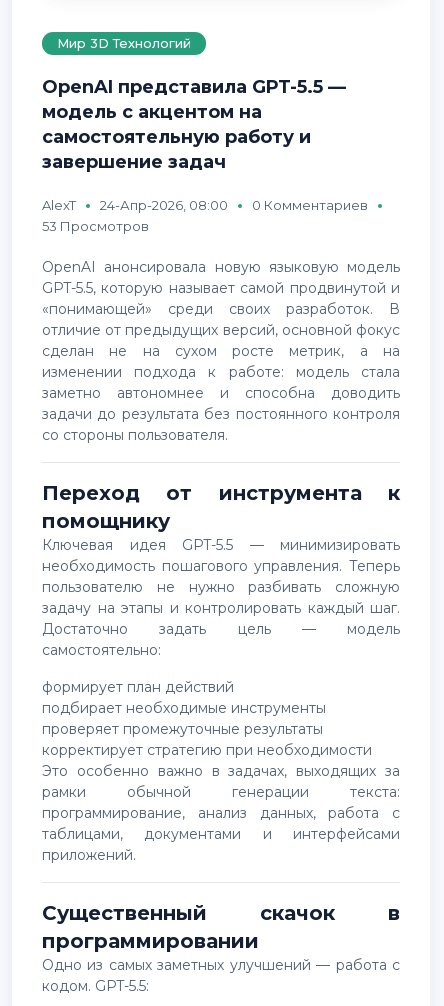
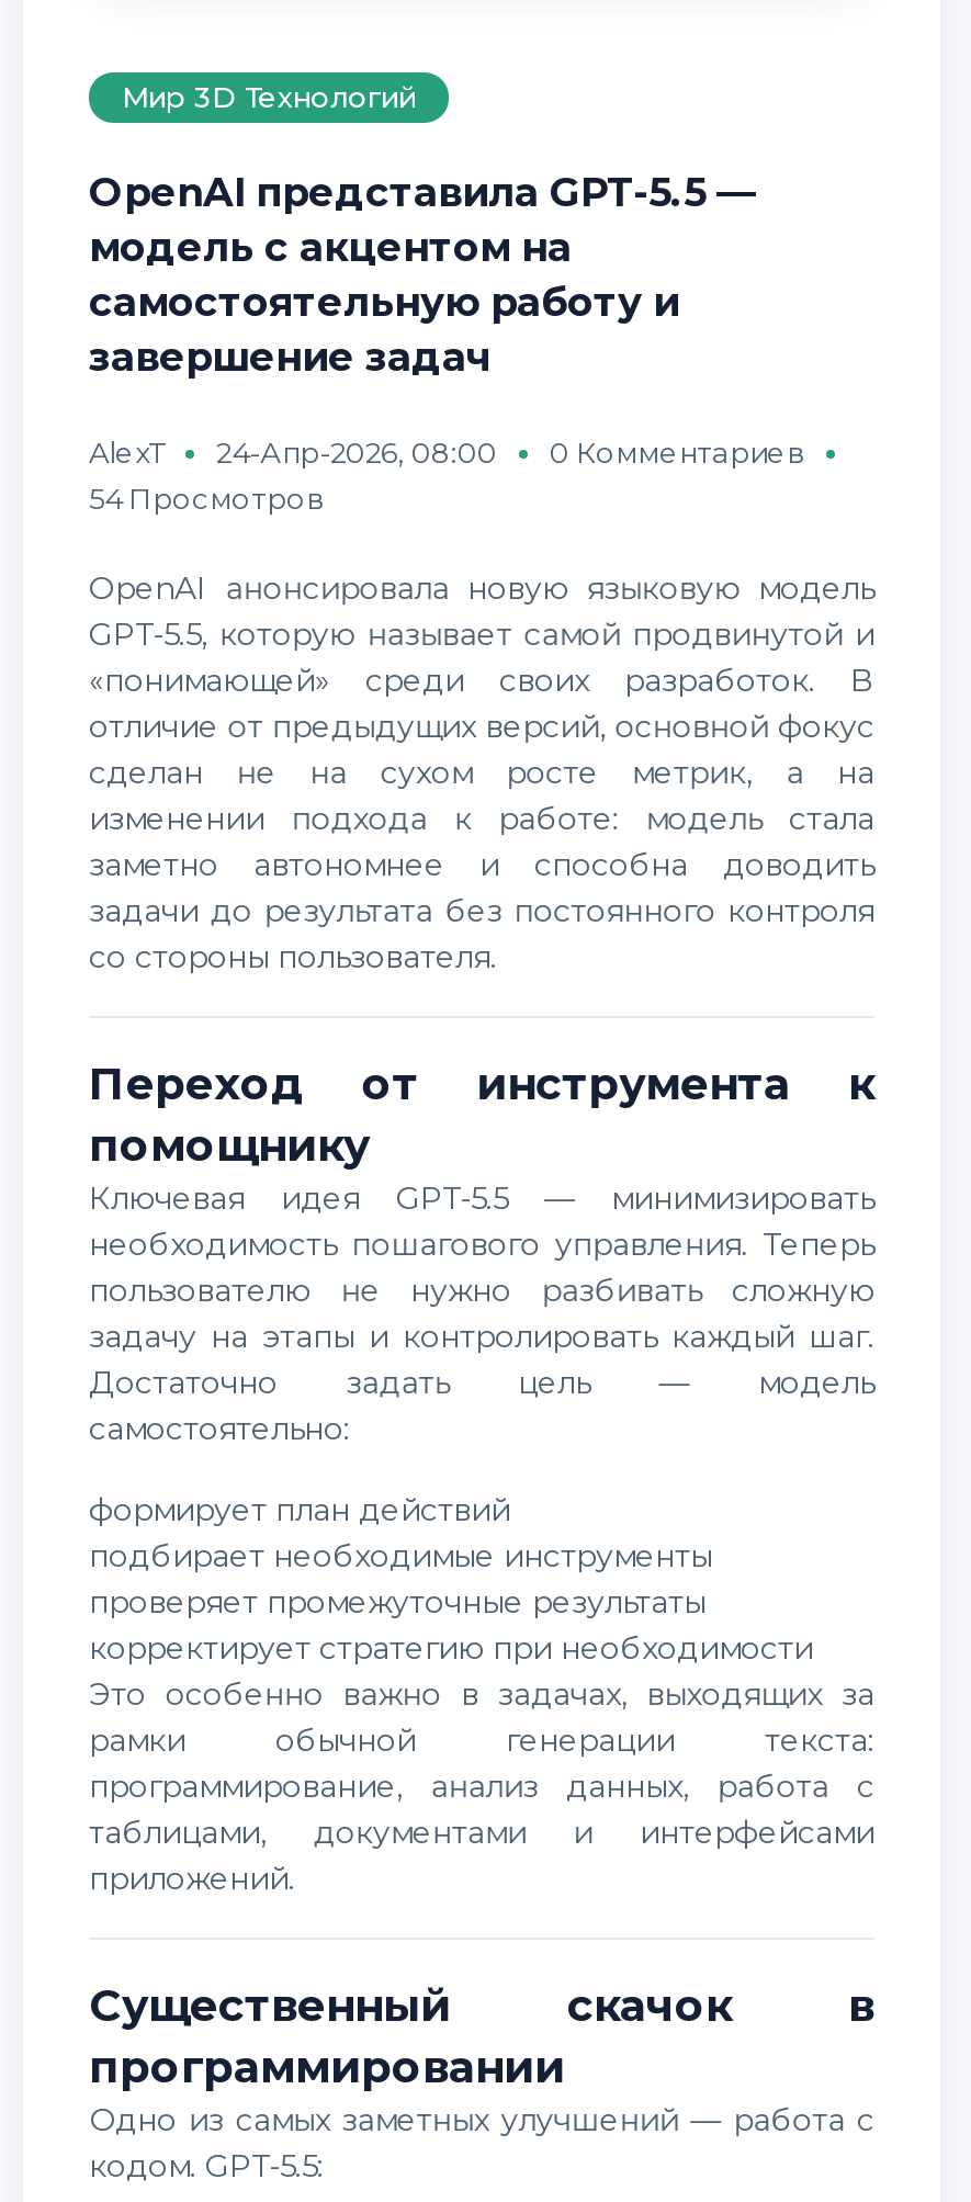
- 53 Просмотров
+ 54 Просмотров
